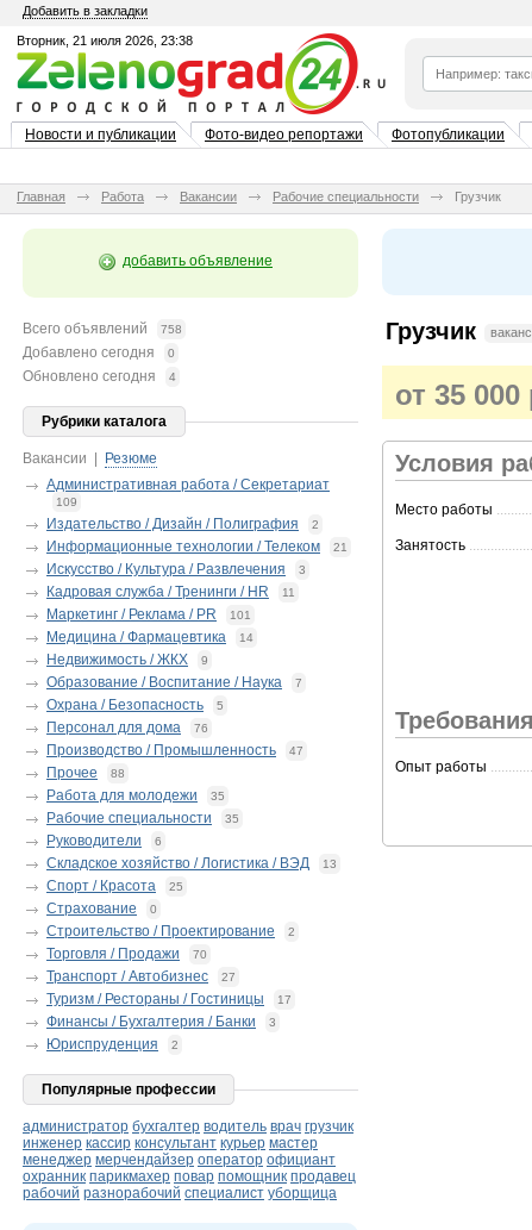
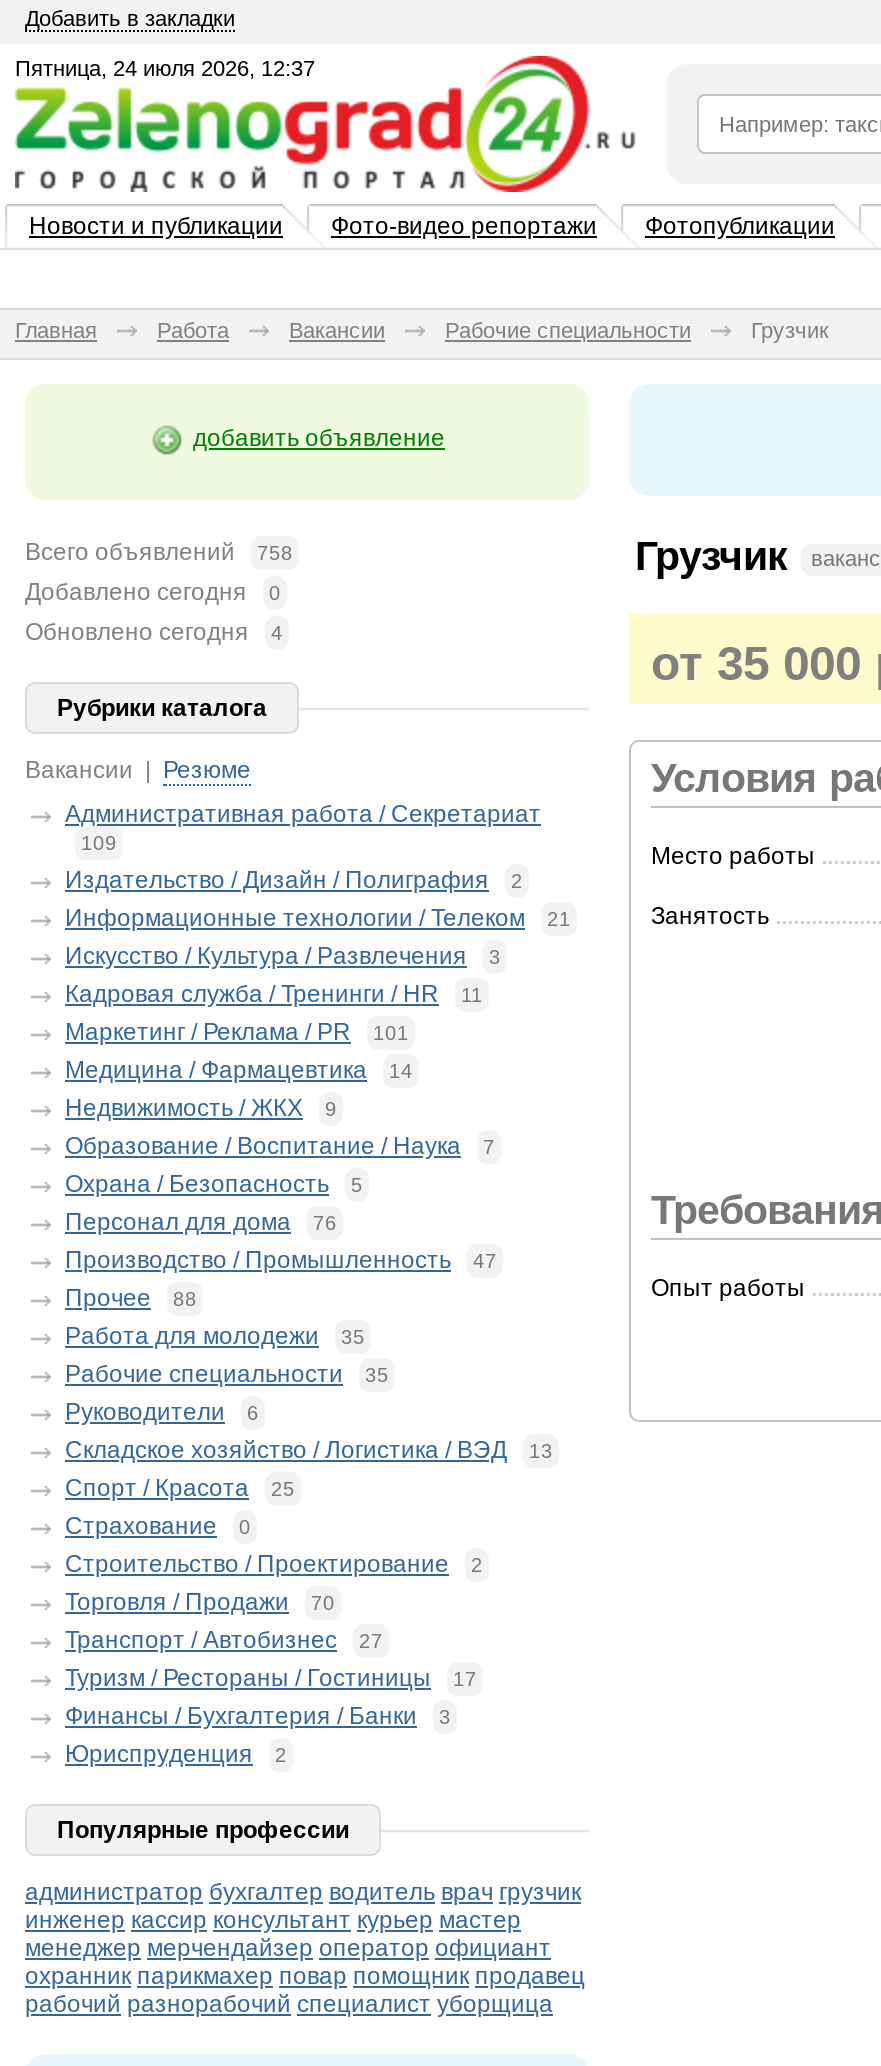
- Вторник, 21 июля 2026, 23:38
+ Пятница, 24 июля 2026, 12:37
